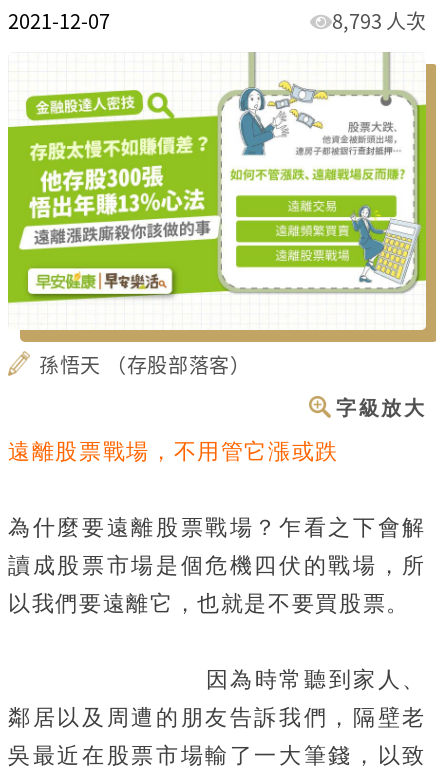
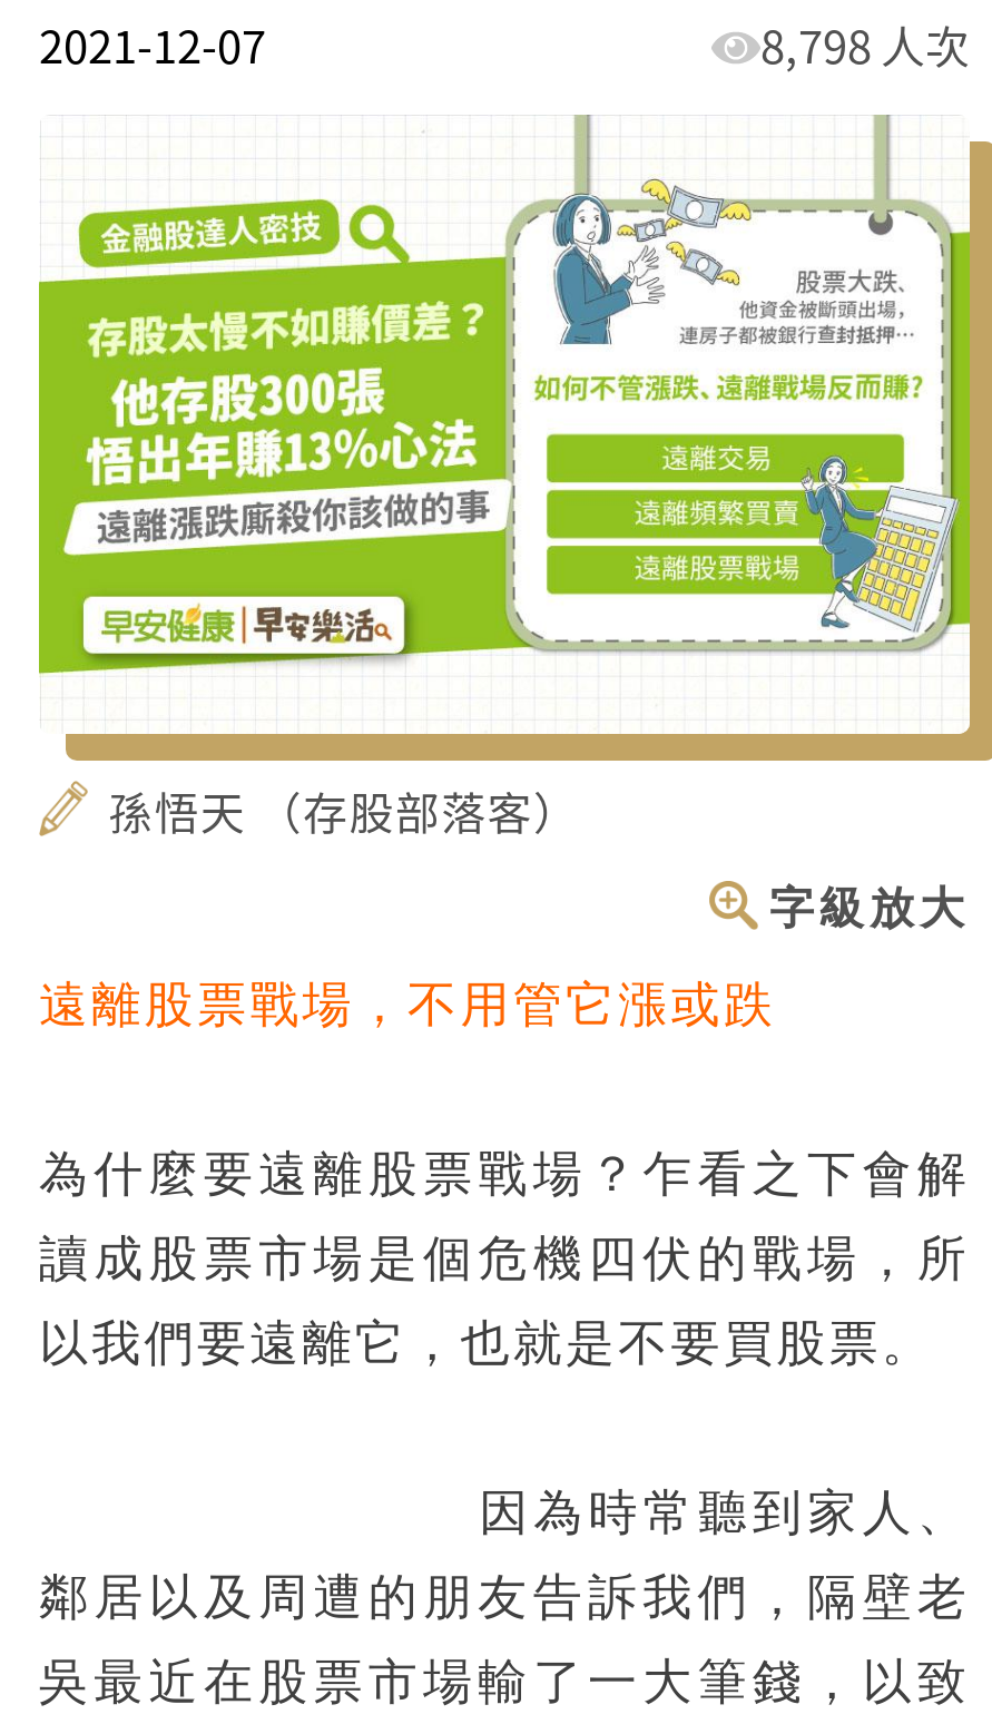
- 8,793 人次
+ 8,798 人次
